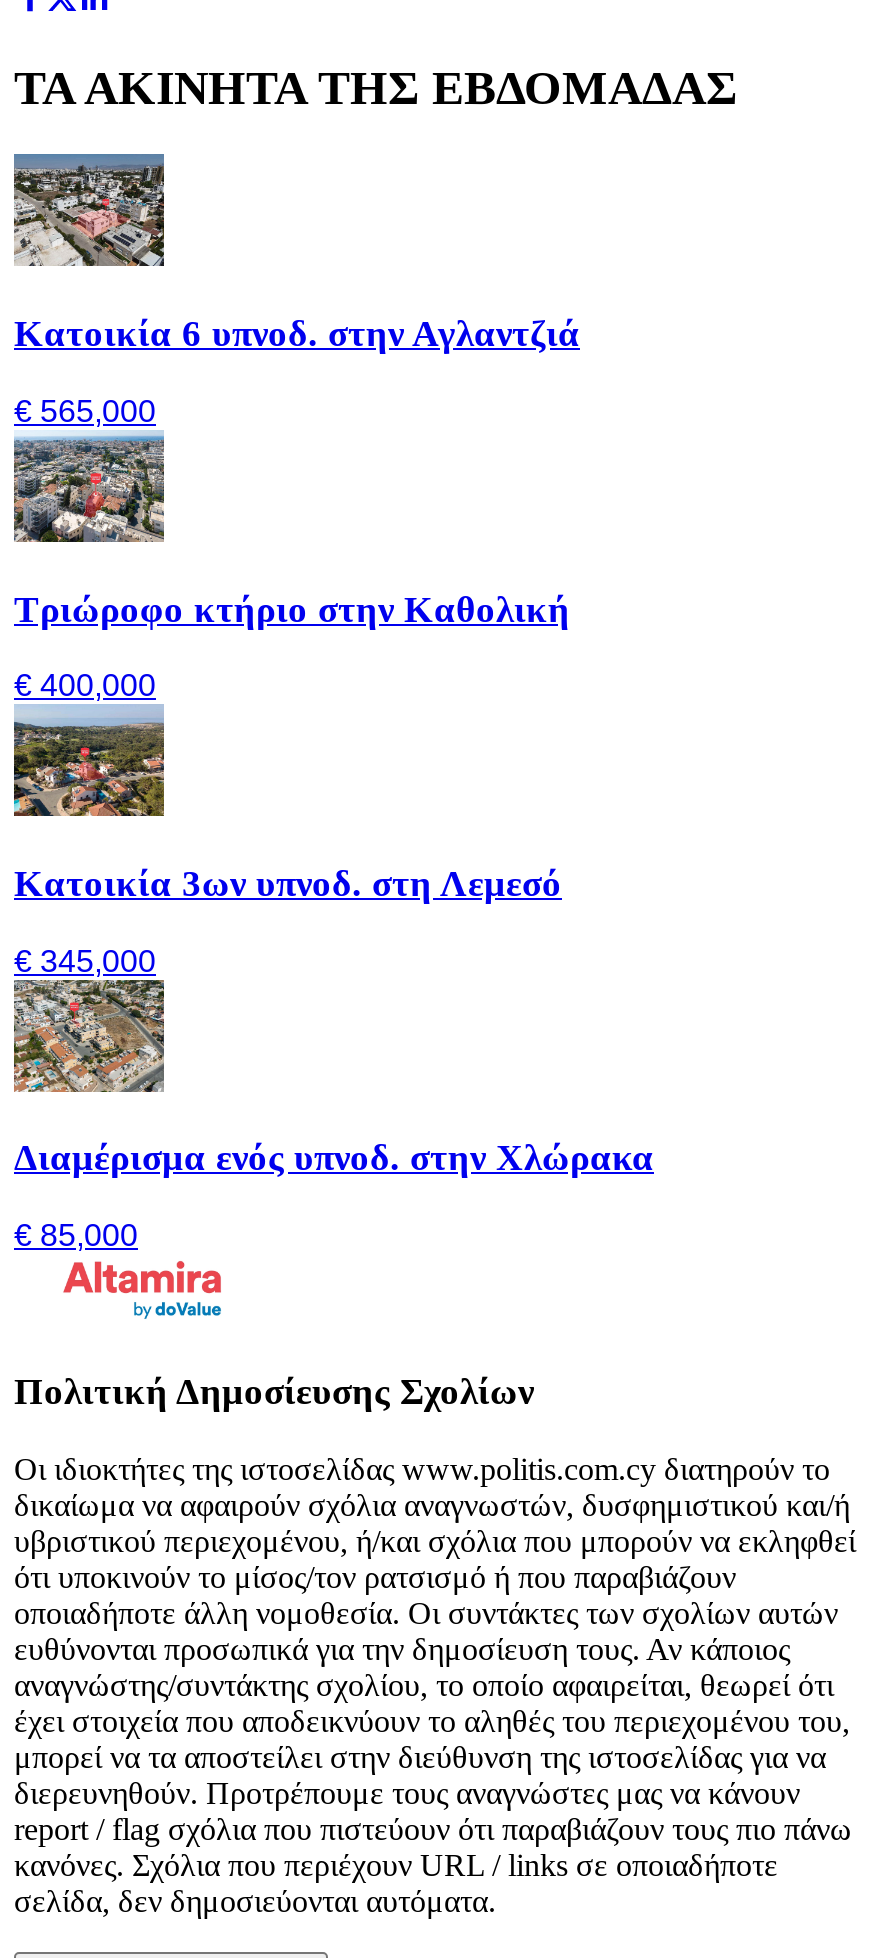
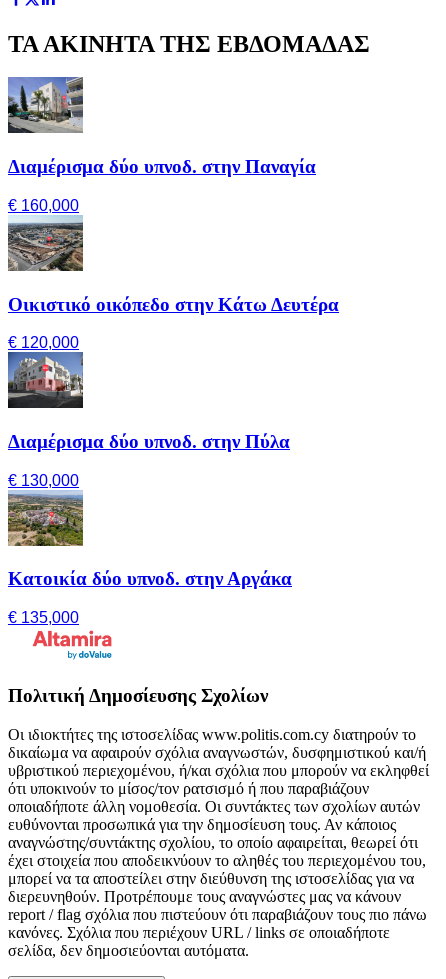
- [image]
- Κατοικία 6 υπνοδ. στην Αγλαντζιά
+ [image]
+ Διαμέρισμα δύο υπνοδ. στην Παναγία

- € 565,000
+ € 160,000

- [image]
- Τριώροφο κτήριο στην Καθολική
+ [image]
+ Οικιστικό οικόπεδο στην Κάτω Δευτέρα

- € 400,000
+ € 120,000

- [image]
- Κατοικία 3ων υπνοδ. στη Λεμεσό
+ [image]
+ Διαμέρισμα δύο υπνοδ. στην Πύλα

- € 345,000
+ € 130,000

- [image]
- Διαμέρισμα ενός υπνοδ. στην Χλώρακα
+ [image]
+ Κατοικία δύο υπνοδ. στην Αργάκα

- € 85,000
+ € 135,000
